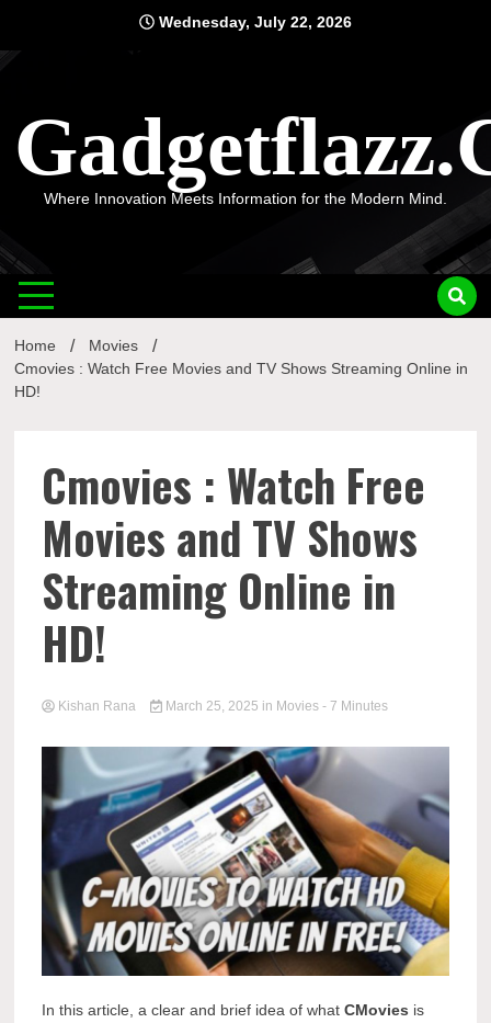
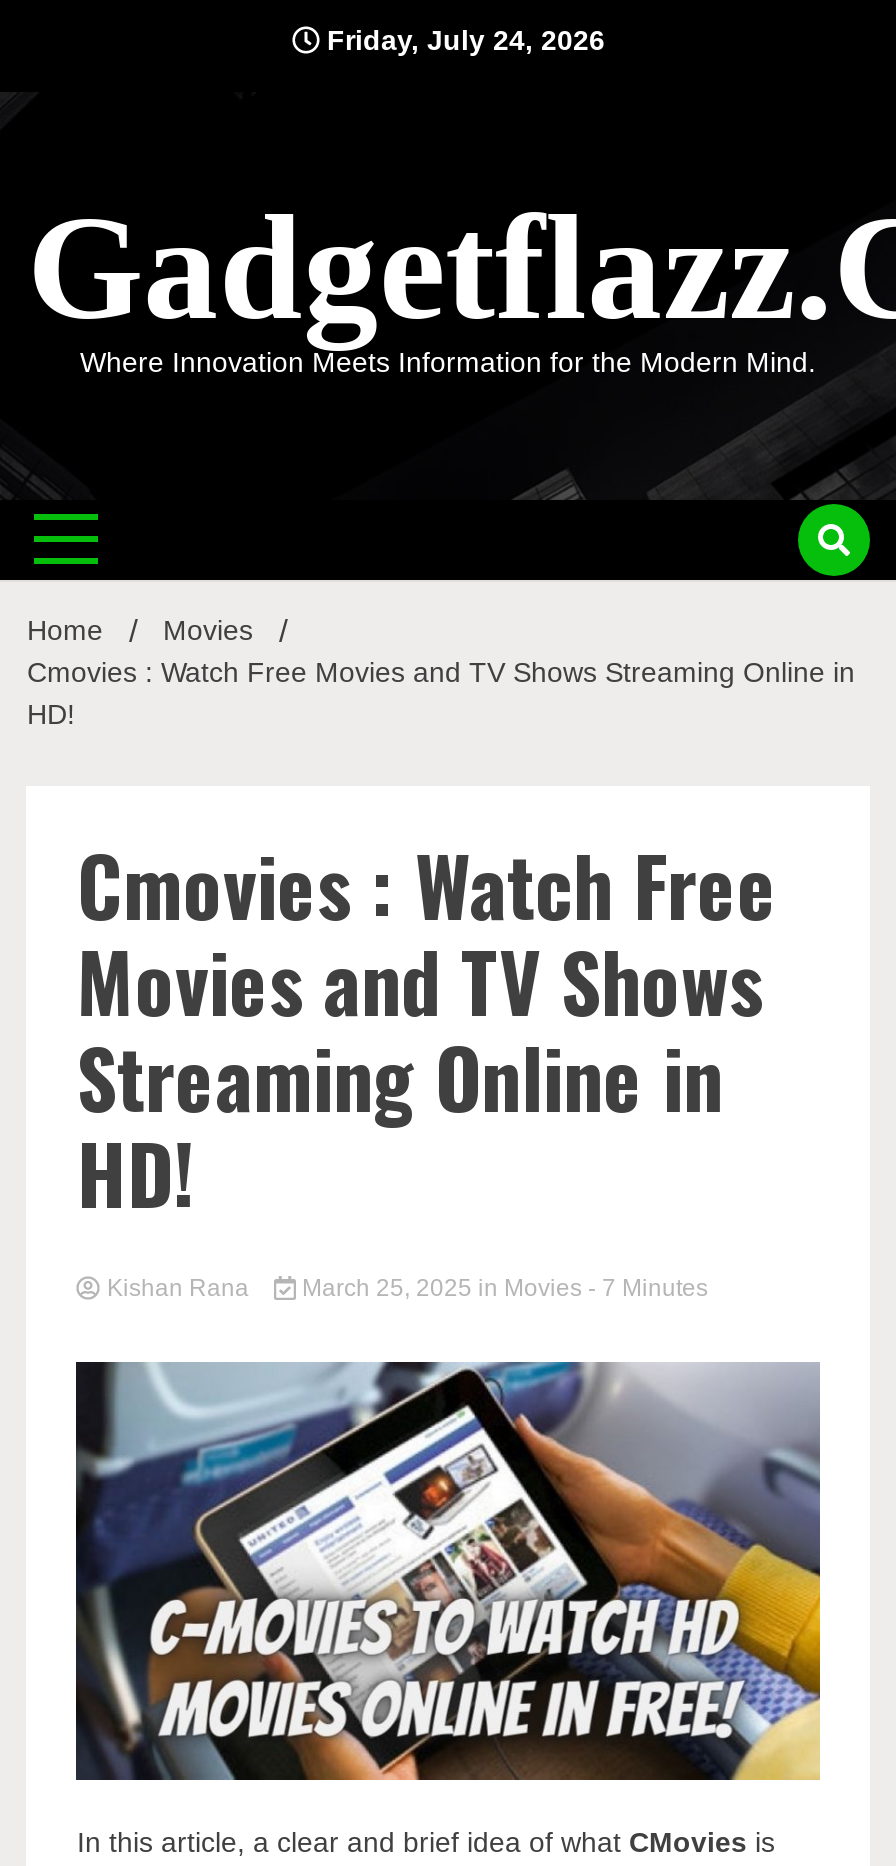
- Wednesday, July 22, 2026
+ Friday, July 24, 2026
